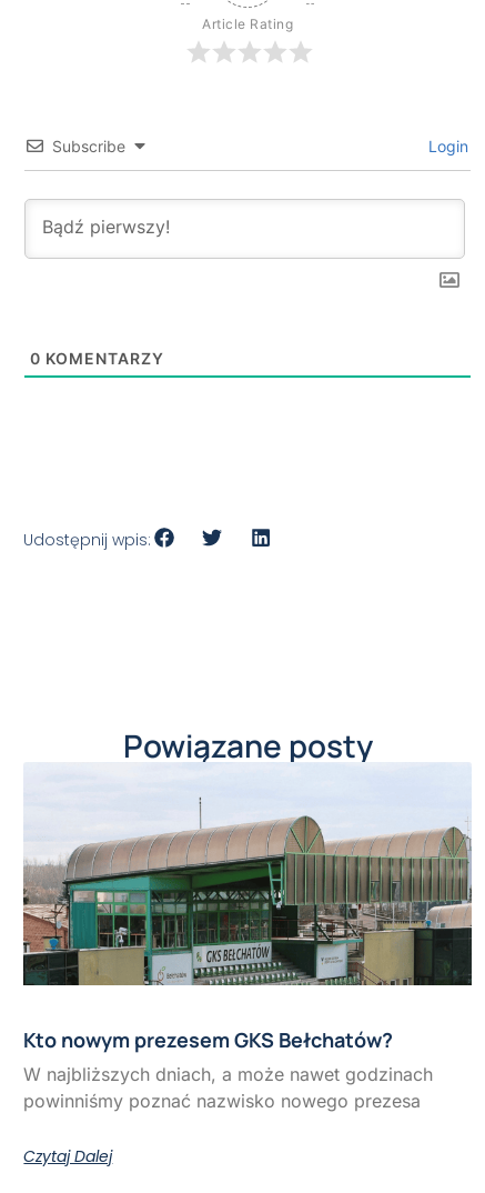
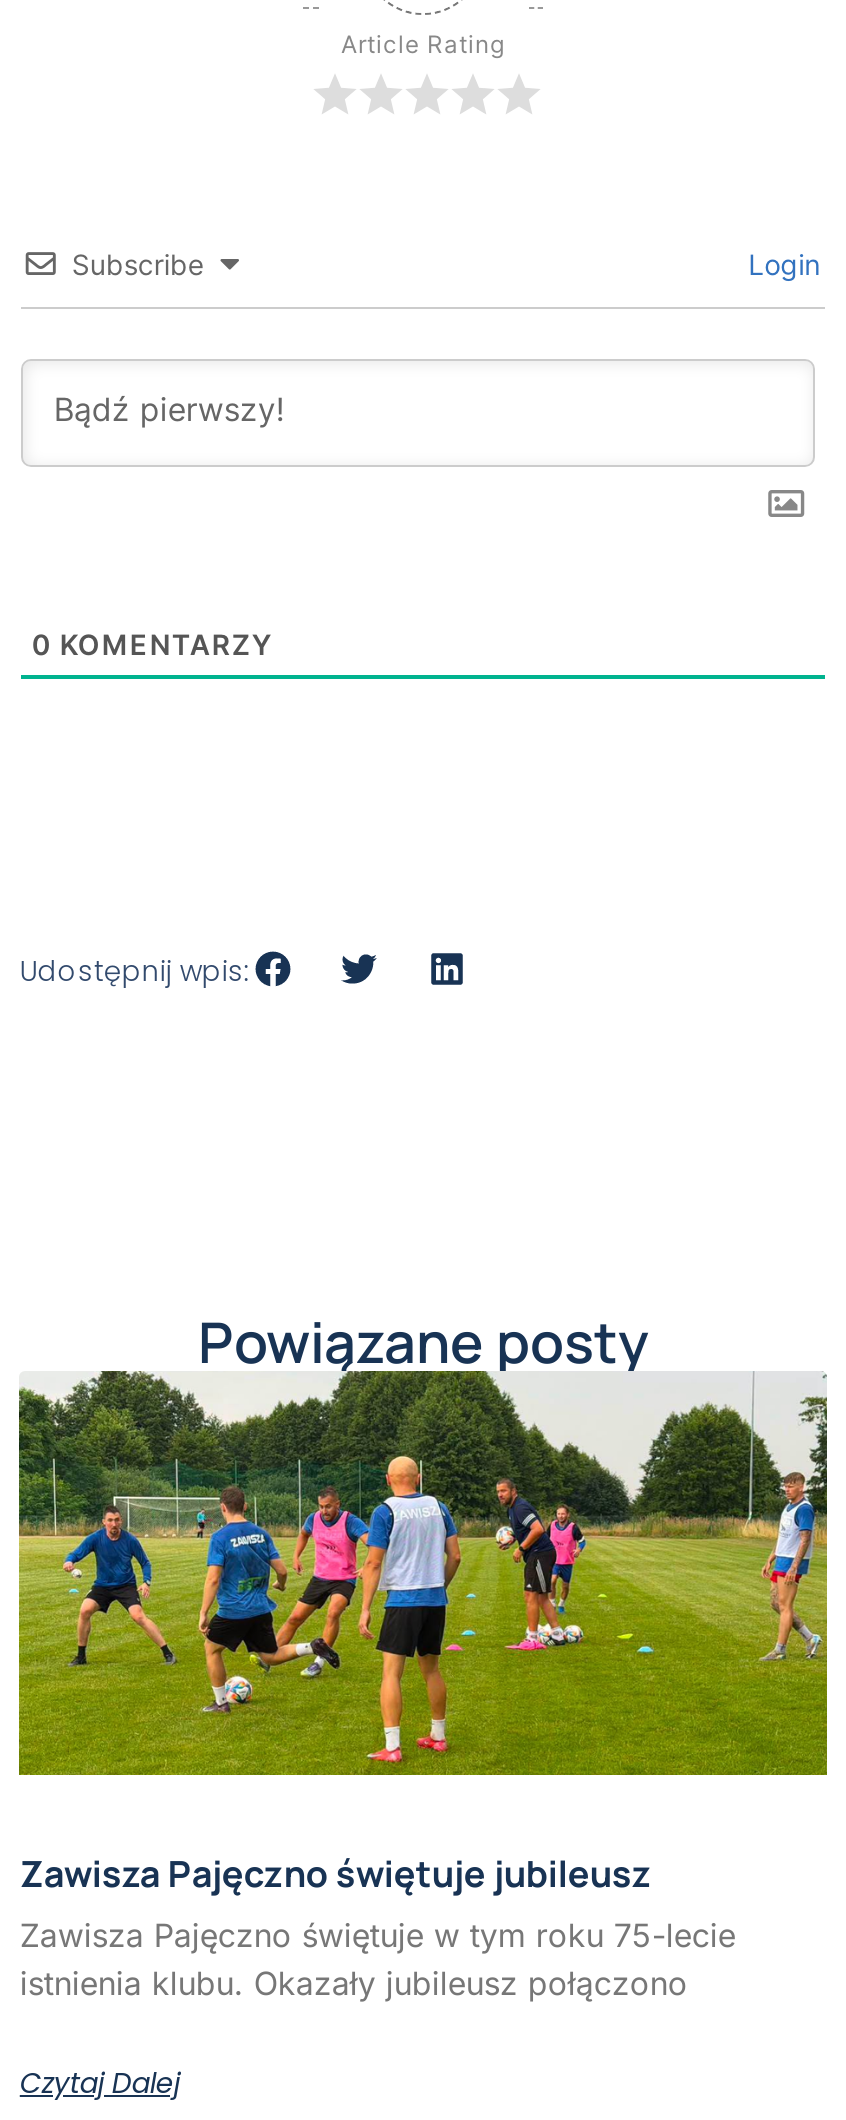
- [image]
- Kto nowym prezesem GKS Bełchatów?
- W najbliższych dniach, a może nawet godzinach
- powinniśmy poznać nazwisko nowego prezesa
+ [image]
+ Zawisza Pajęczno świętuje jubileusz
+ Zawisza Pajęczno świętuje w tym roku 75-lecie
+ istnienia klubu. Okazały jubileusz połączono
